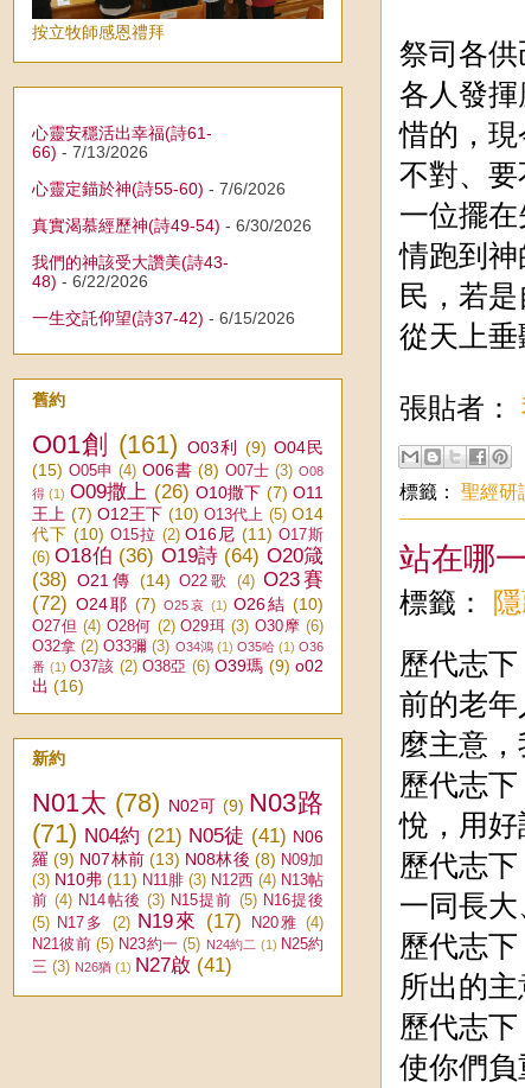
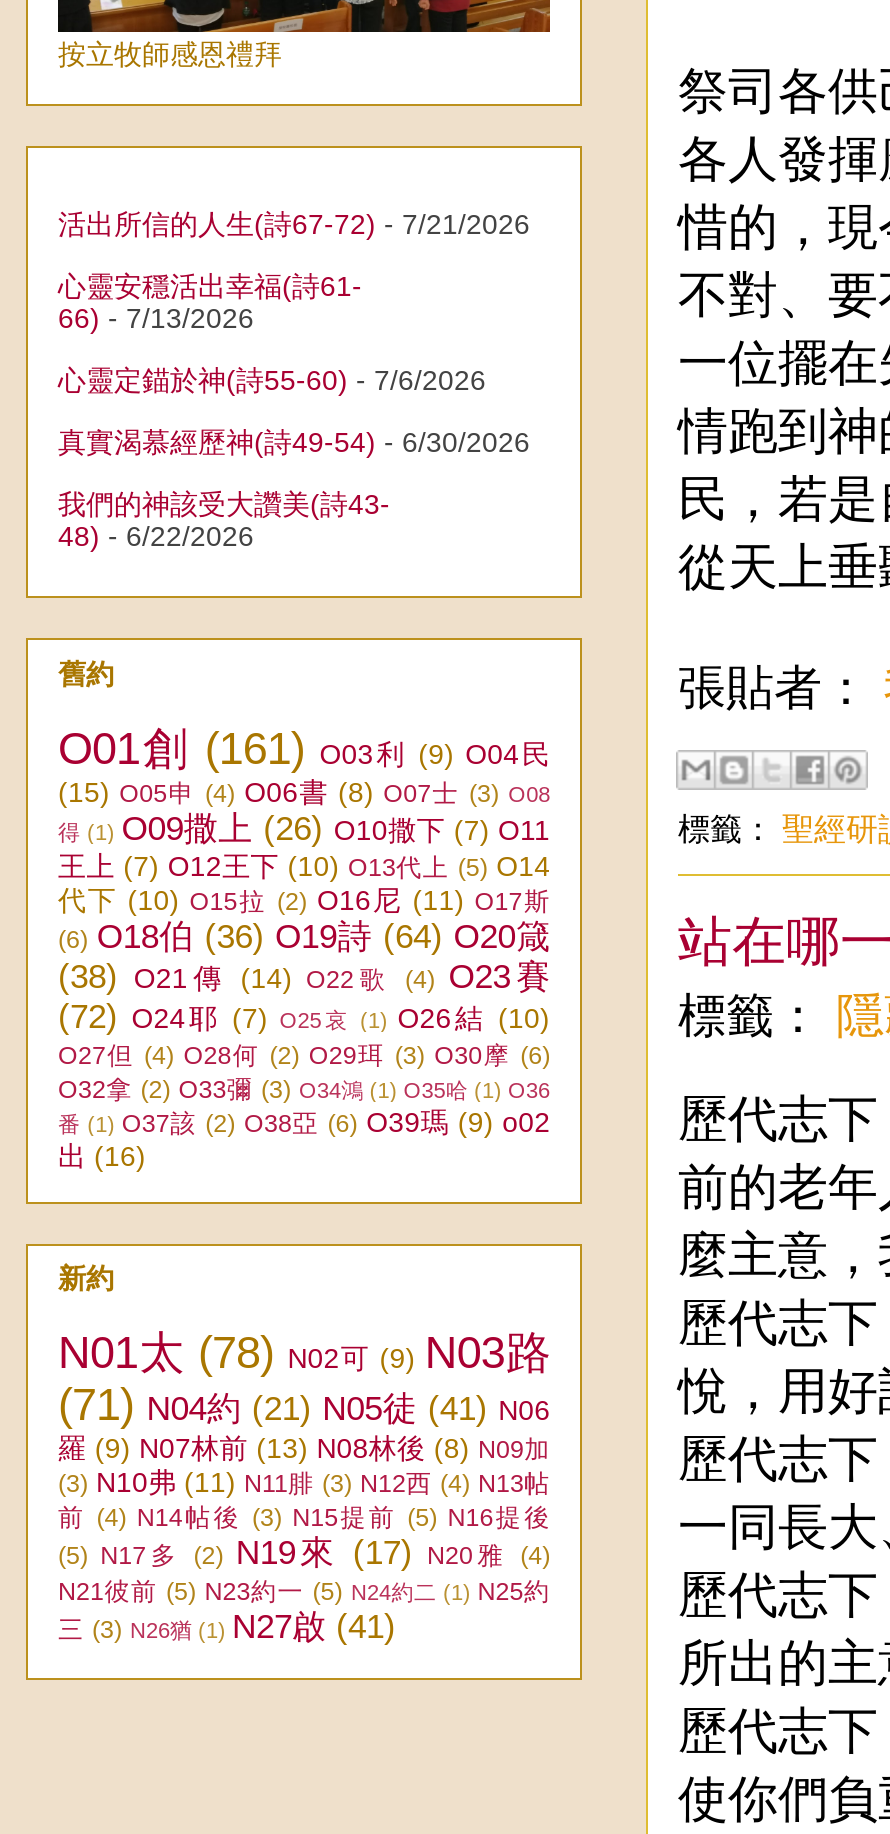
moved down: 心靈安穩活出幸福(詩61- | 66) - 7/13/2026 | 心靈定錨於神(詩55-60) - 7/6/2026 | 真實渴慕經歷神(詩49-54) - 6/30/2026 | 我們的神該受大讚美(詩43- | 48) - 6/22/2026

+ 活出所信的人生(詩67-72) - 7/21/2026

- 一生交託仰望(詩37-42) - 6/15/2026
